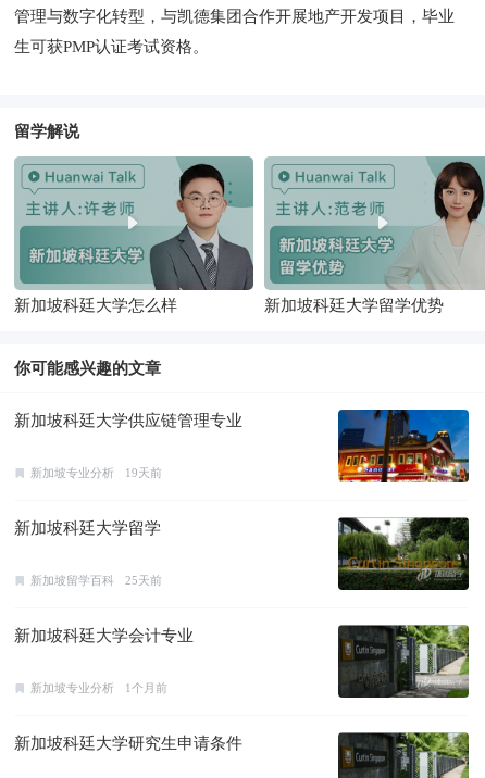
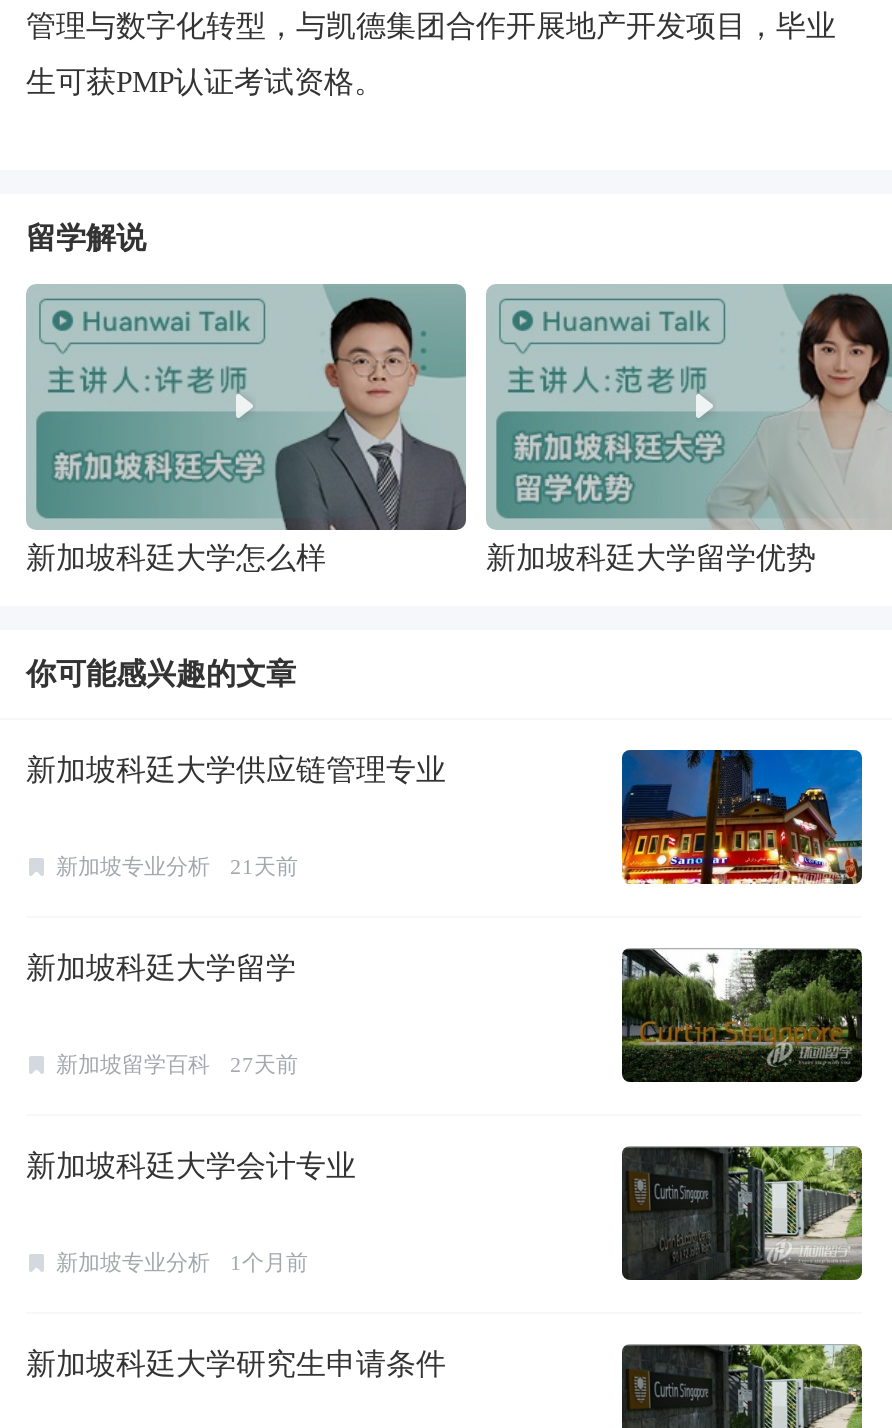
- 新加坡专业分析 19天前
+ 新加坡专业分析 21天前

- 新加坡留学百科 25天前
+ 新加坡留学百科 27天前
